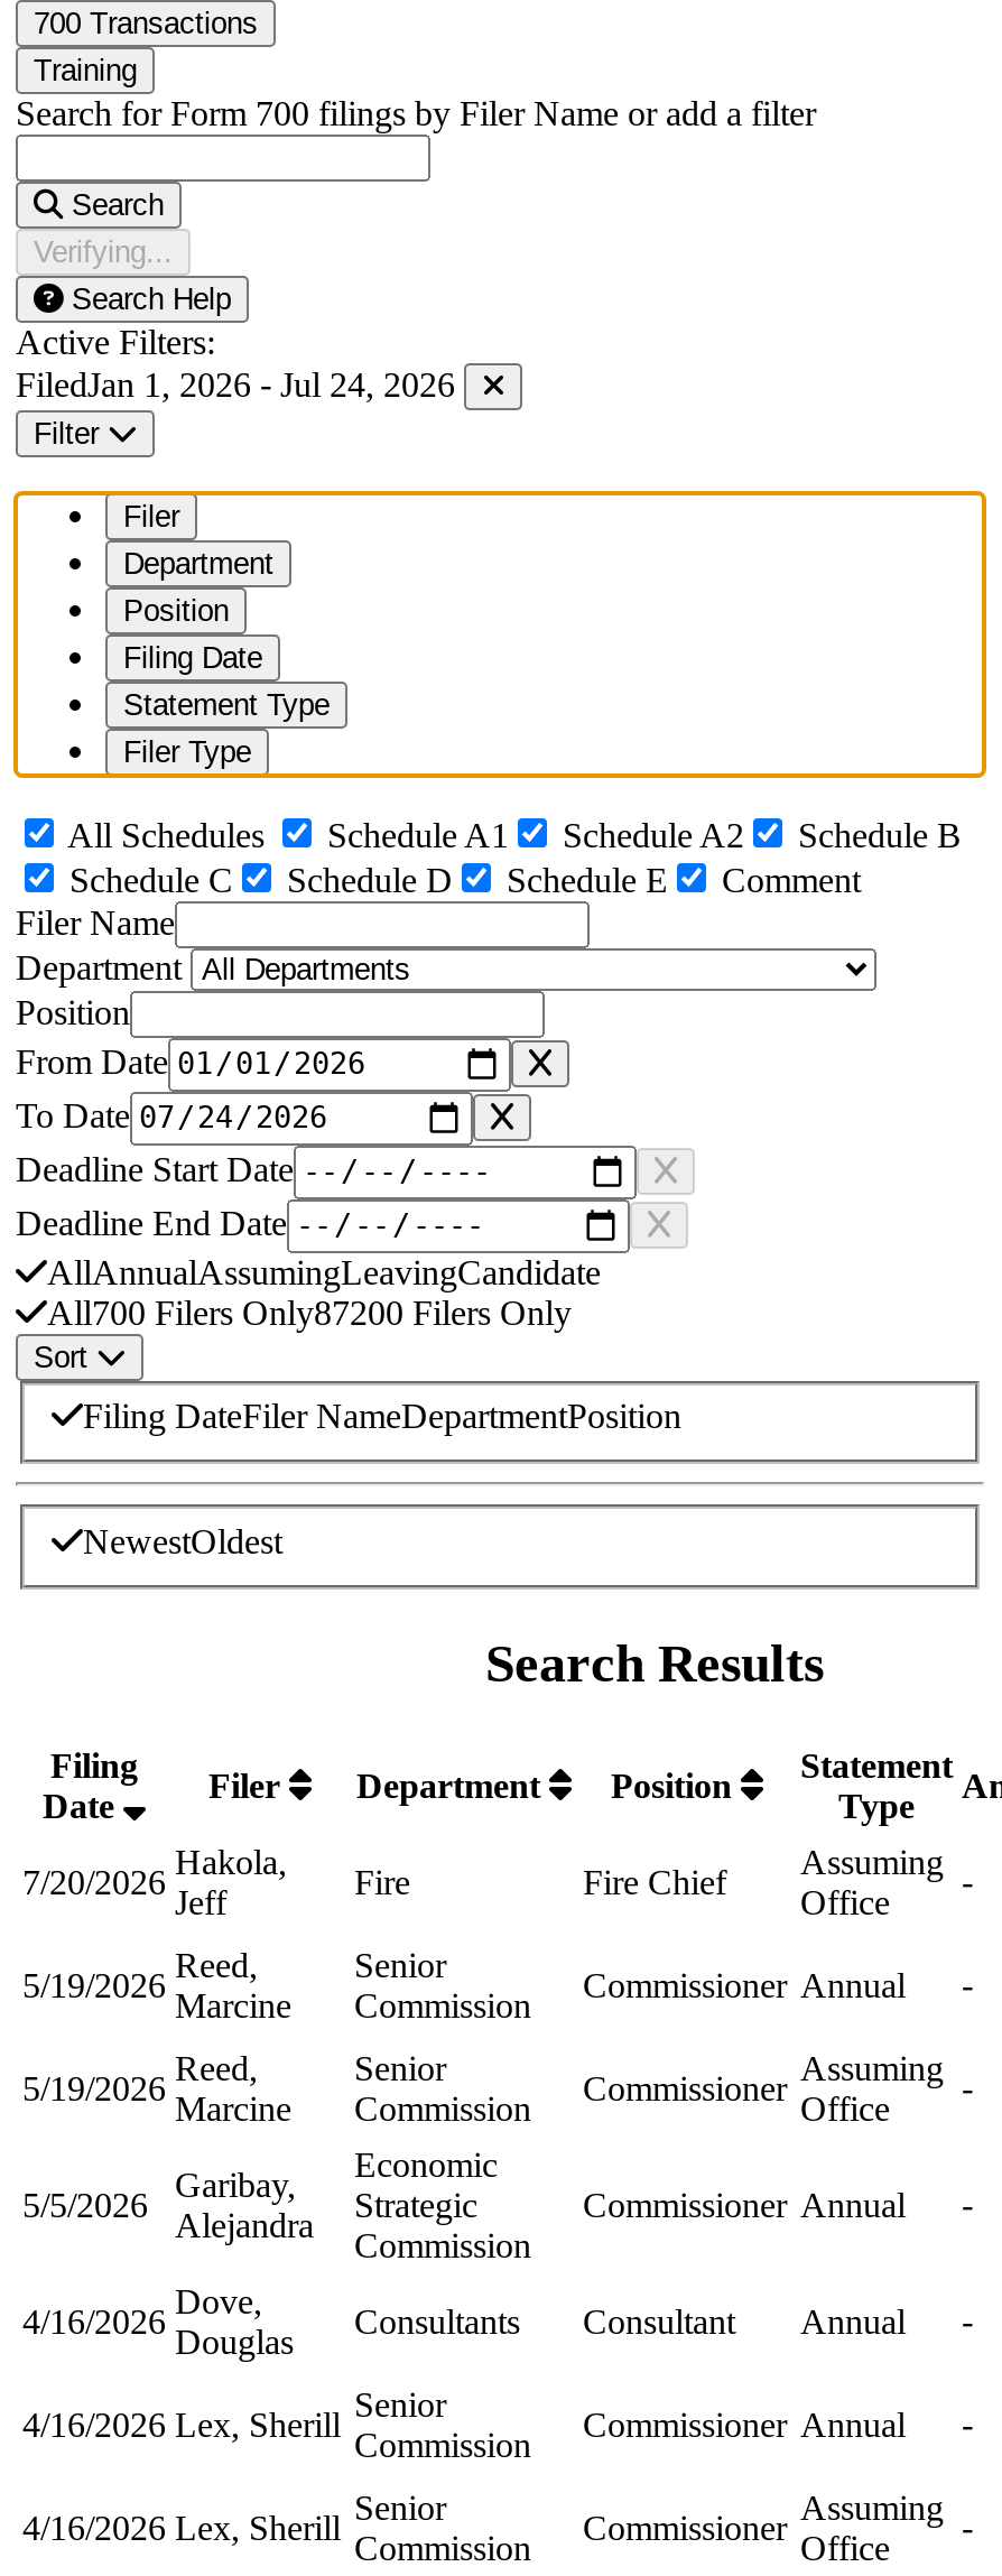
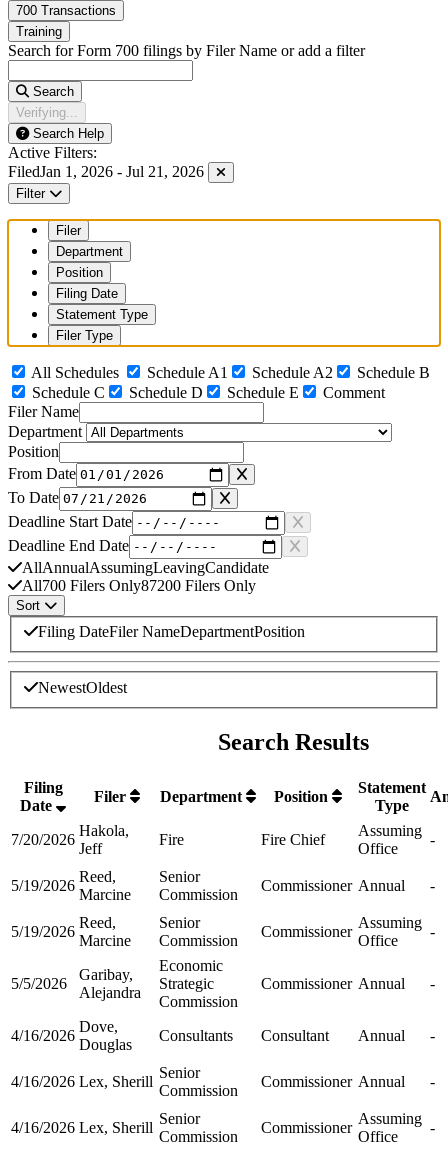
- FiledJan 1, 2026 - Jul 24, 2026
+ FiledJan 1, 2026 - Jul 21, 2026
